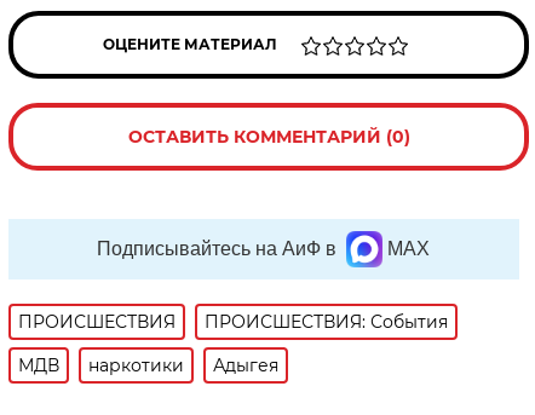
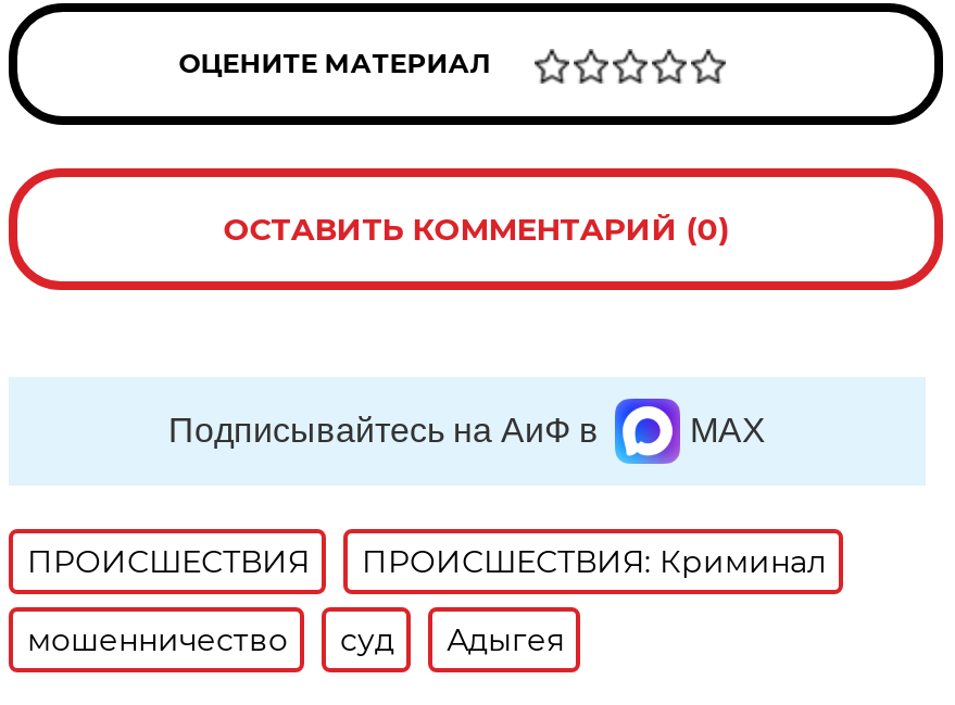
- ПРОИСШЕСТВИЯ: События
+ ПРОИСШЕСТВИЯ: Криминал

- МДВ
- наркотики
+ мошенничество
+ суд
